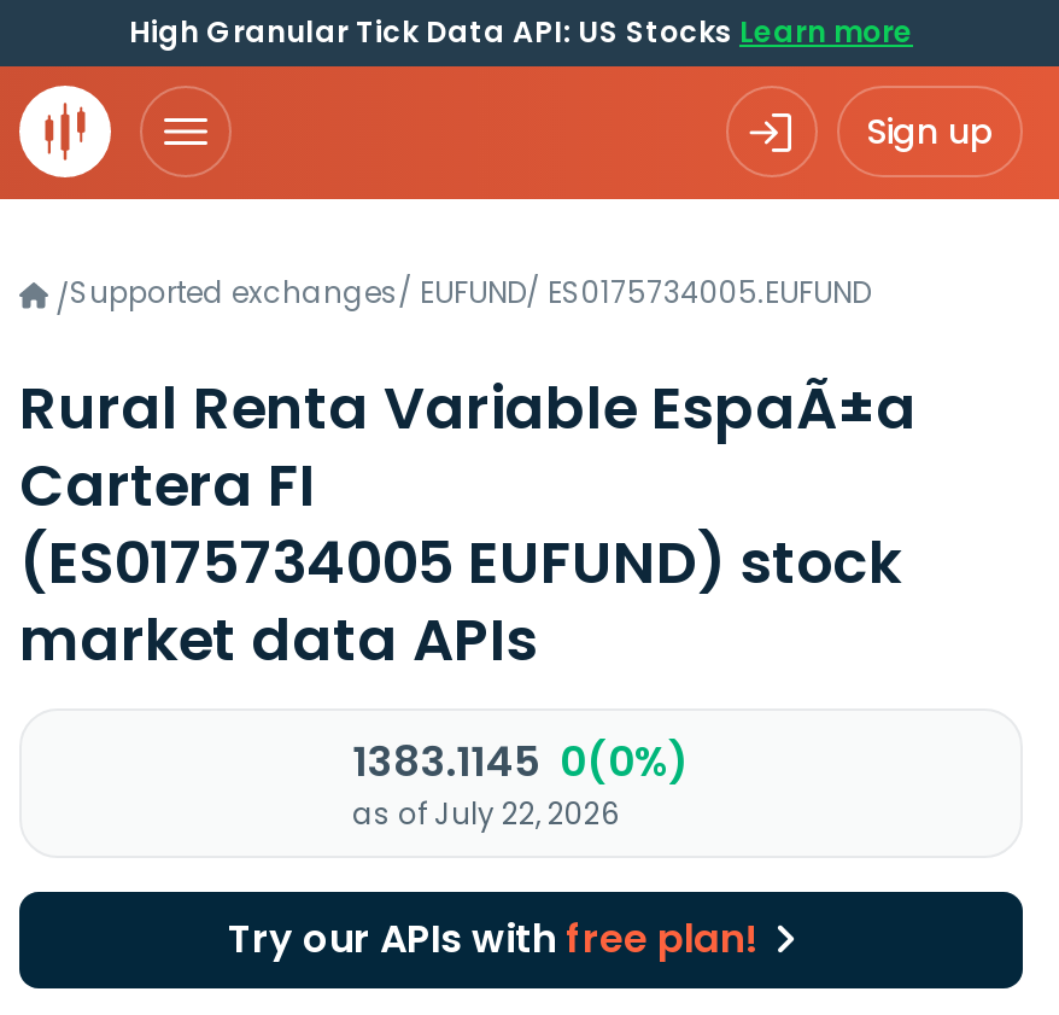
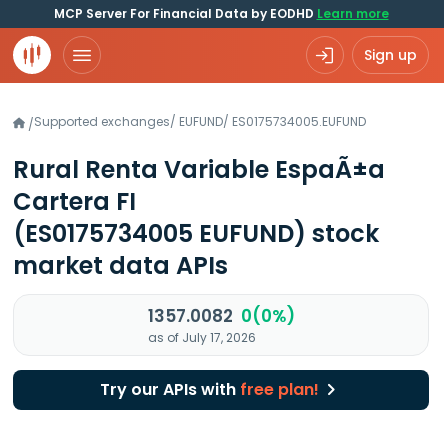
- High Granular Tick Data API: US Stocks Learn more
+ MCP Server For Financial Data by EODHD Learn more

- 1383.1145 0(0%)
+ 1357.0082 0(0%)

- as of July 22, 2026
+ as of July 17, 2026
